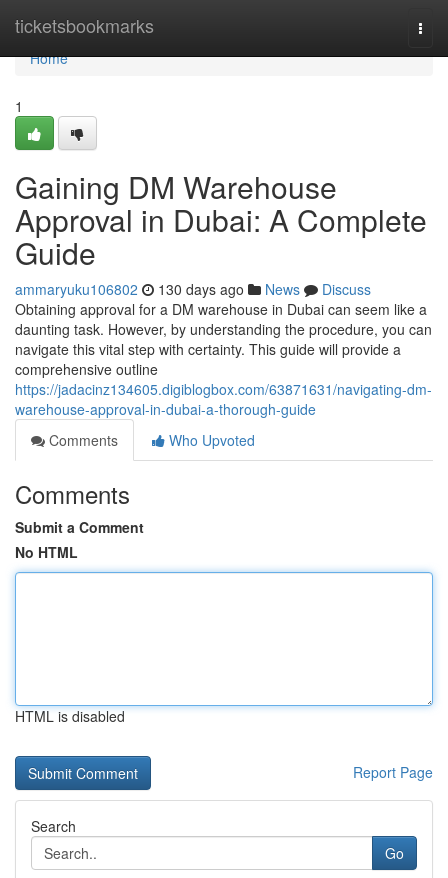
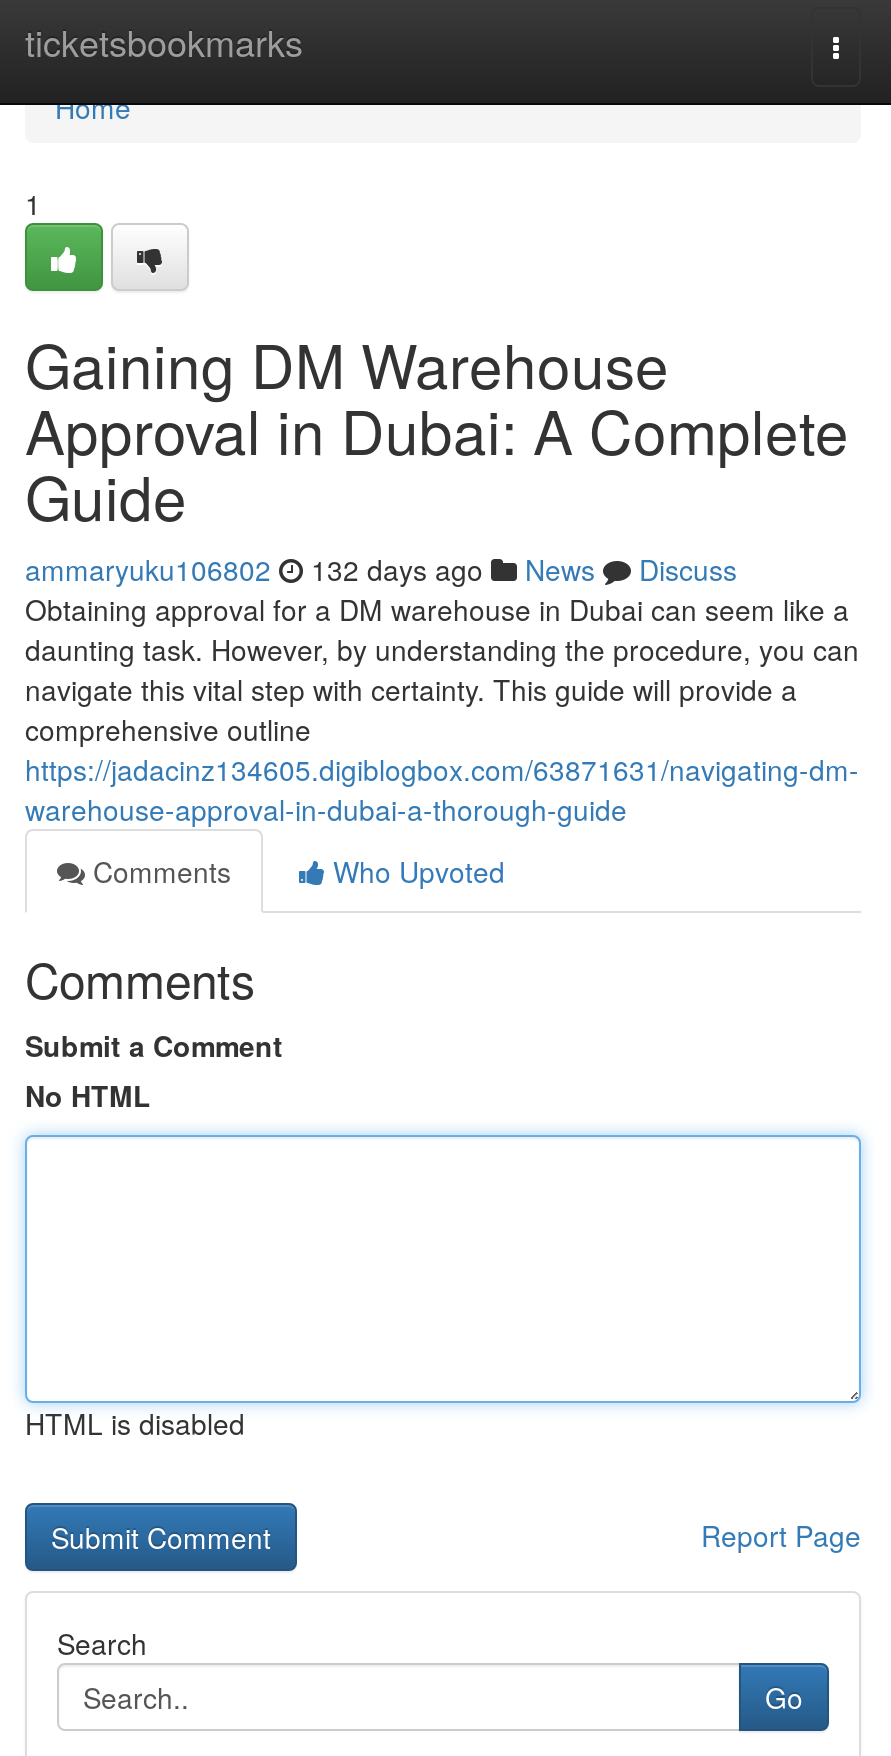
- ammaryuku106802 130 days ago News Discuss
+ ammaryuku106802 132 days ago News Discuss
